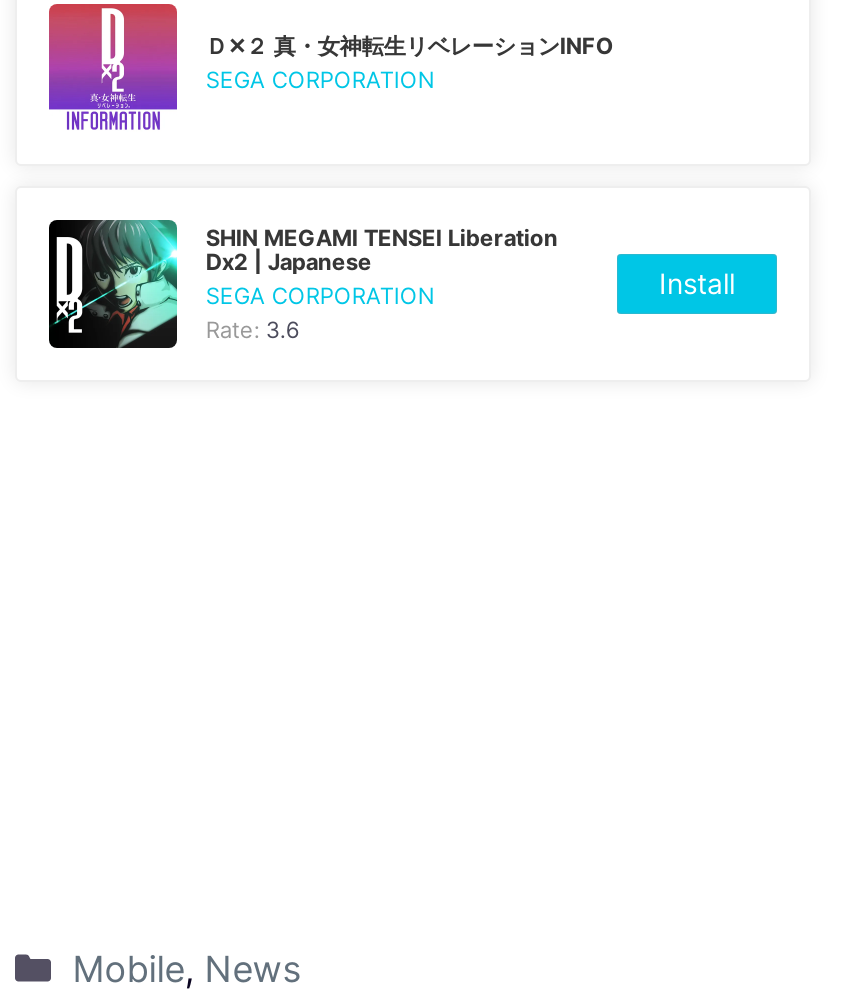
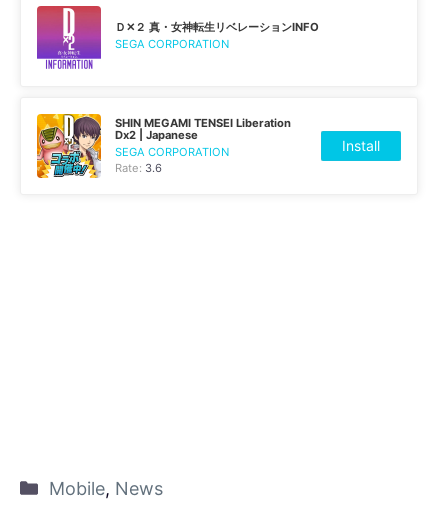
- [image]
+ [image]
